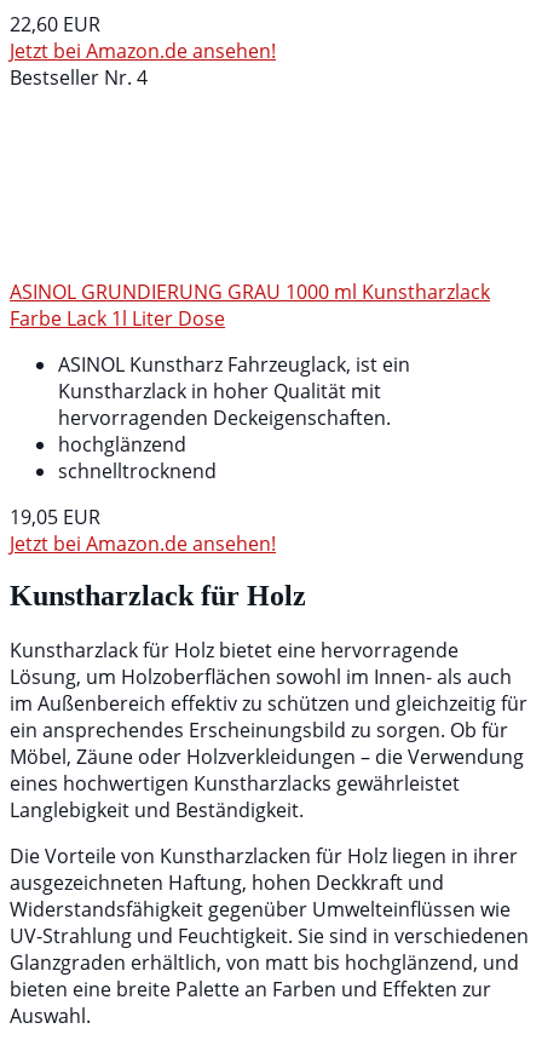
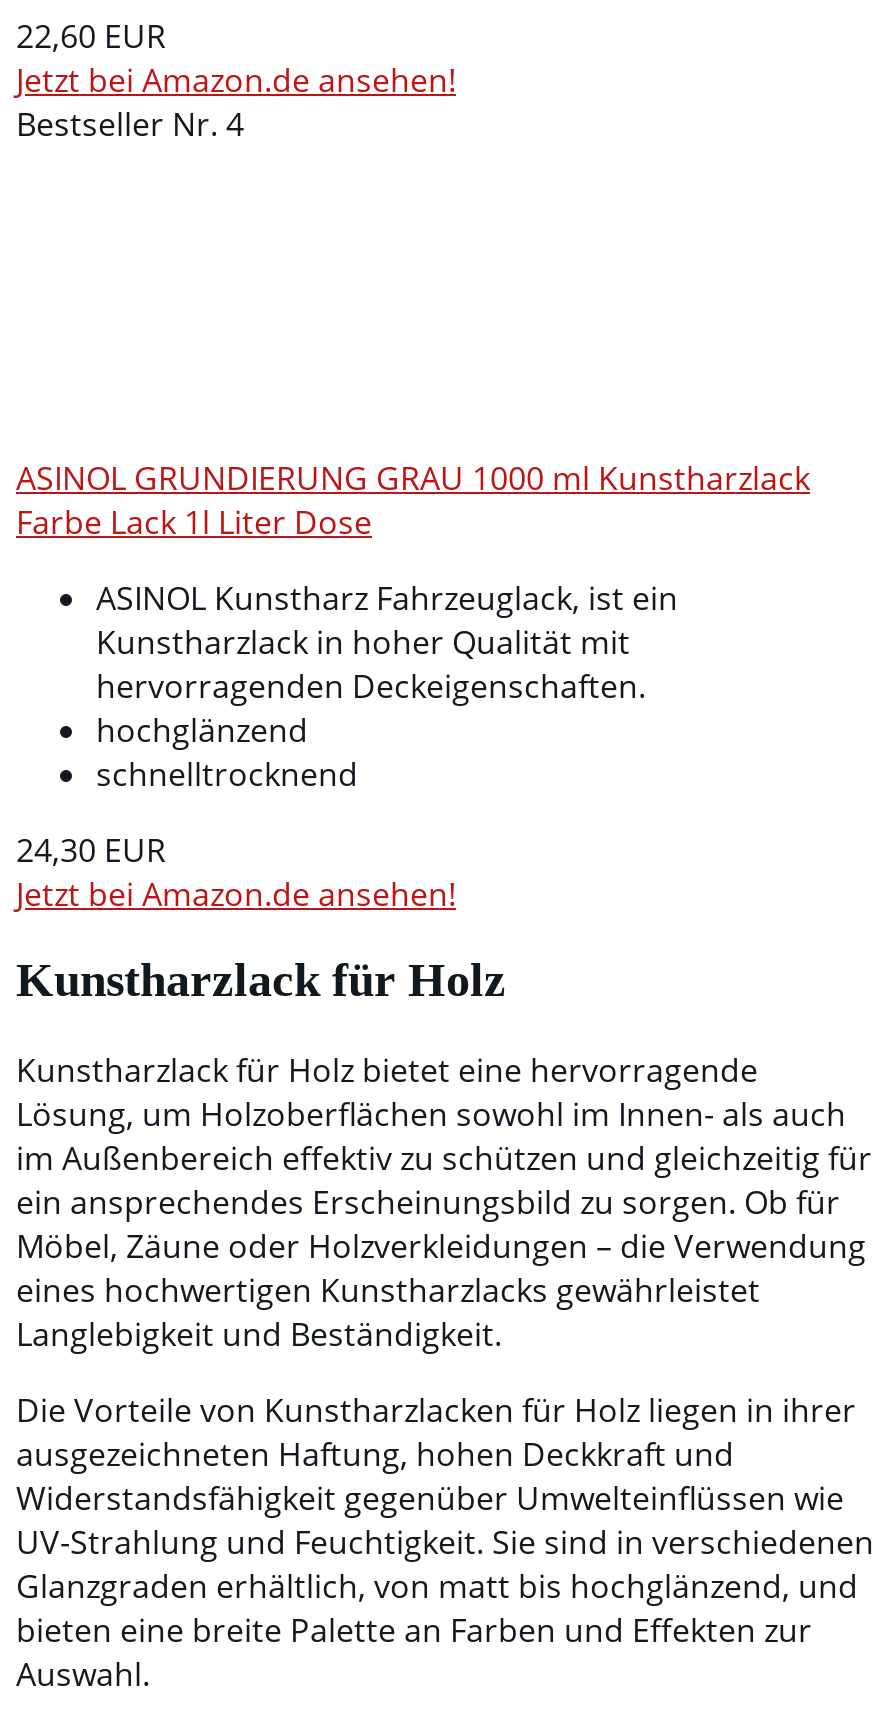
- 19,05 EUR
+ 24,30 EUR
